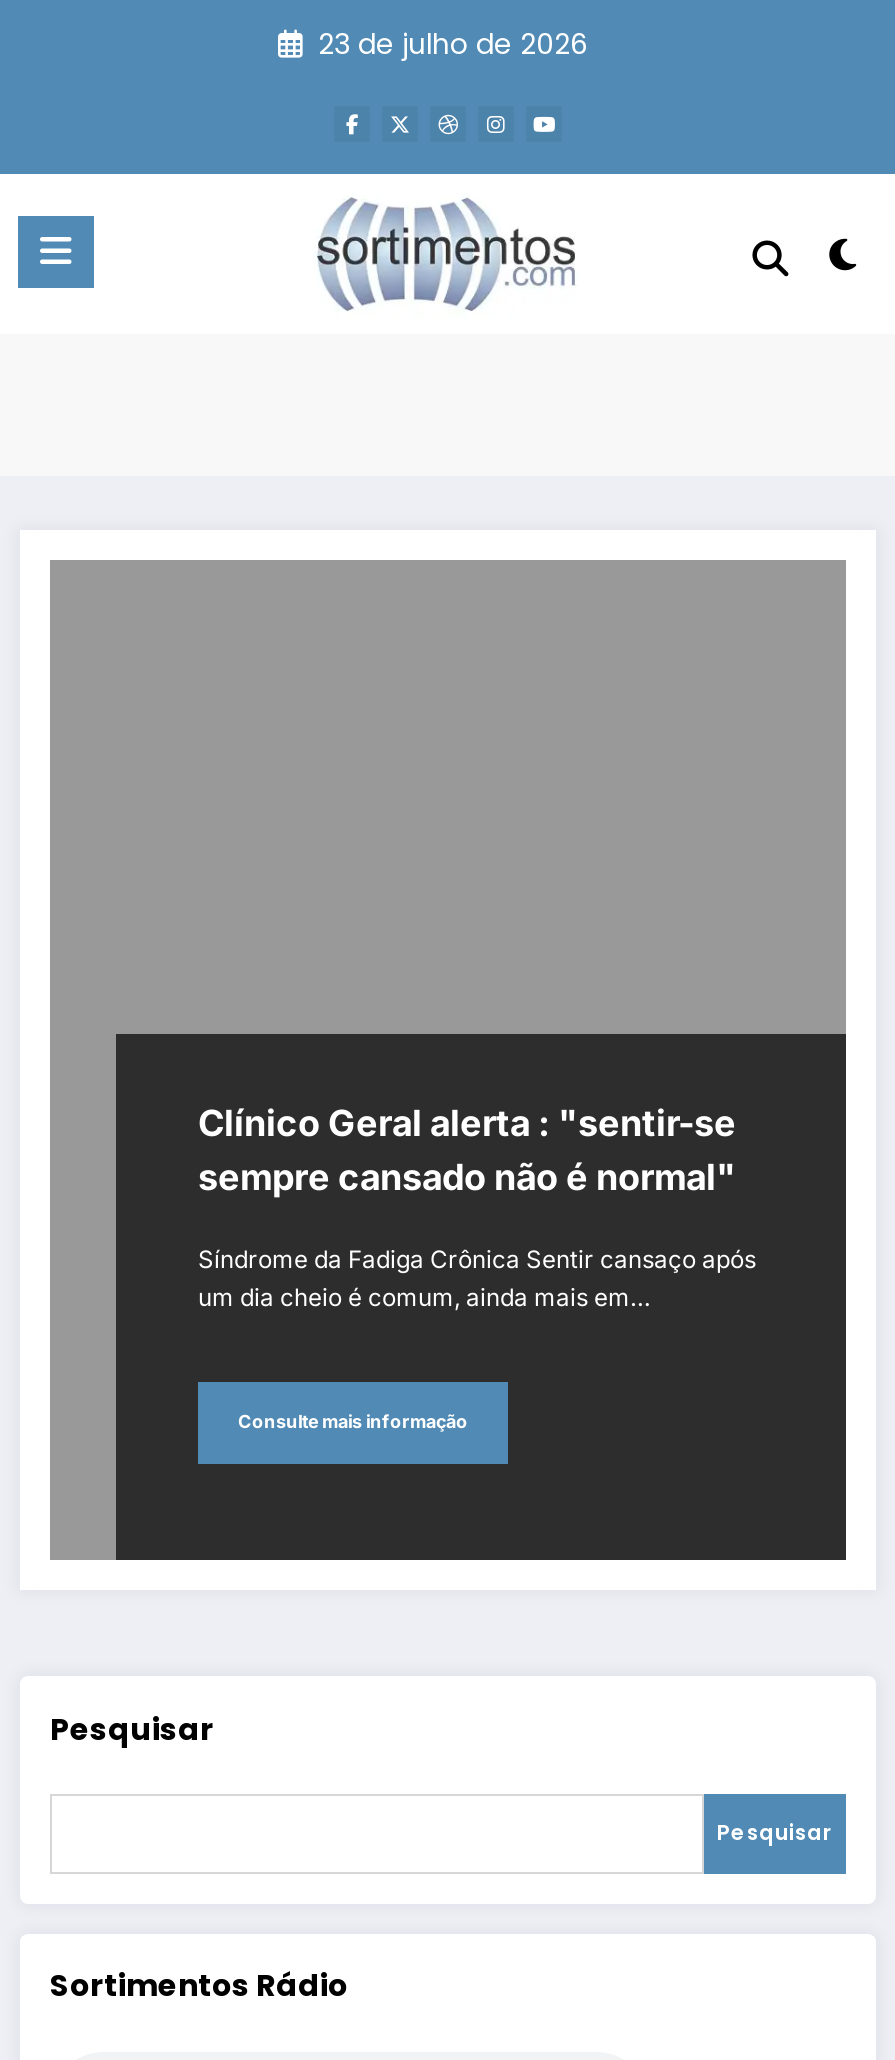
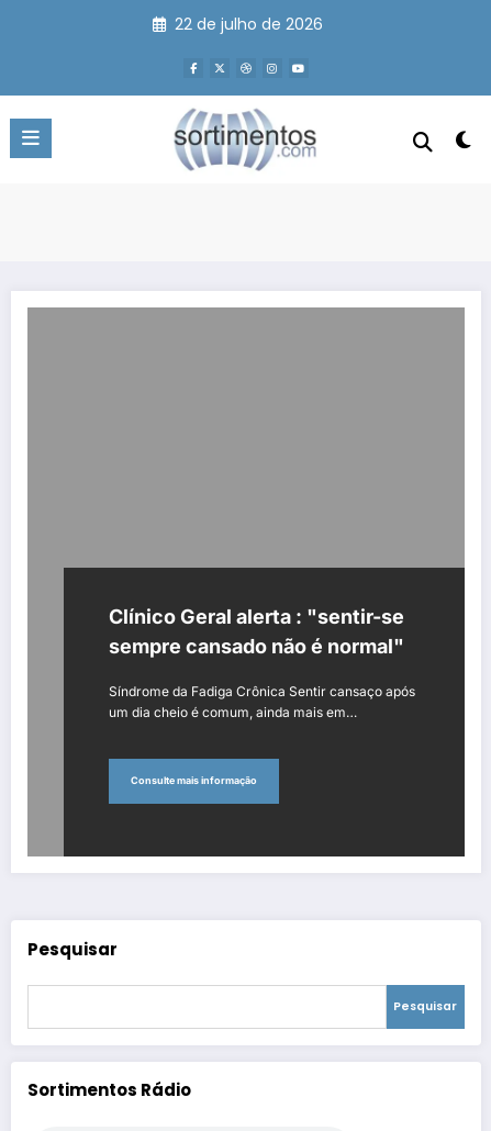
- 23 de julho de 2026
+ 22 de julho de 2026
